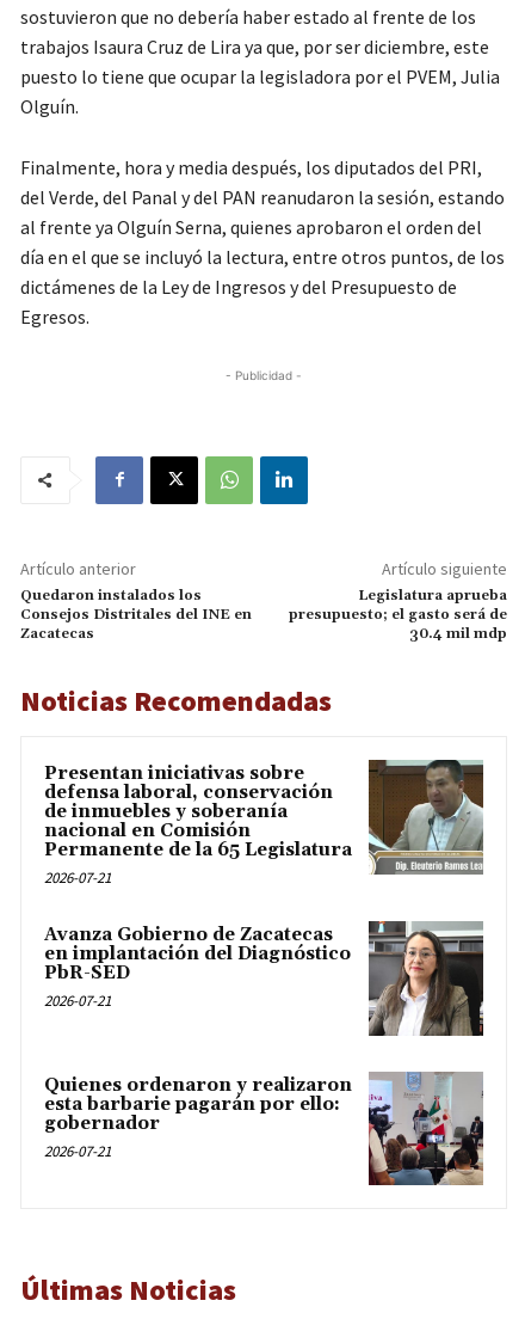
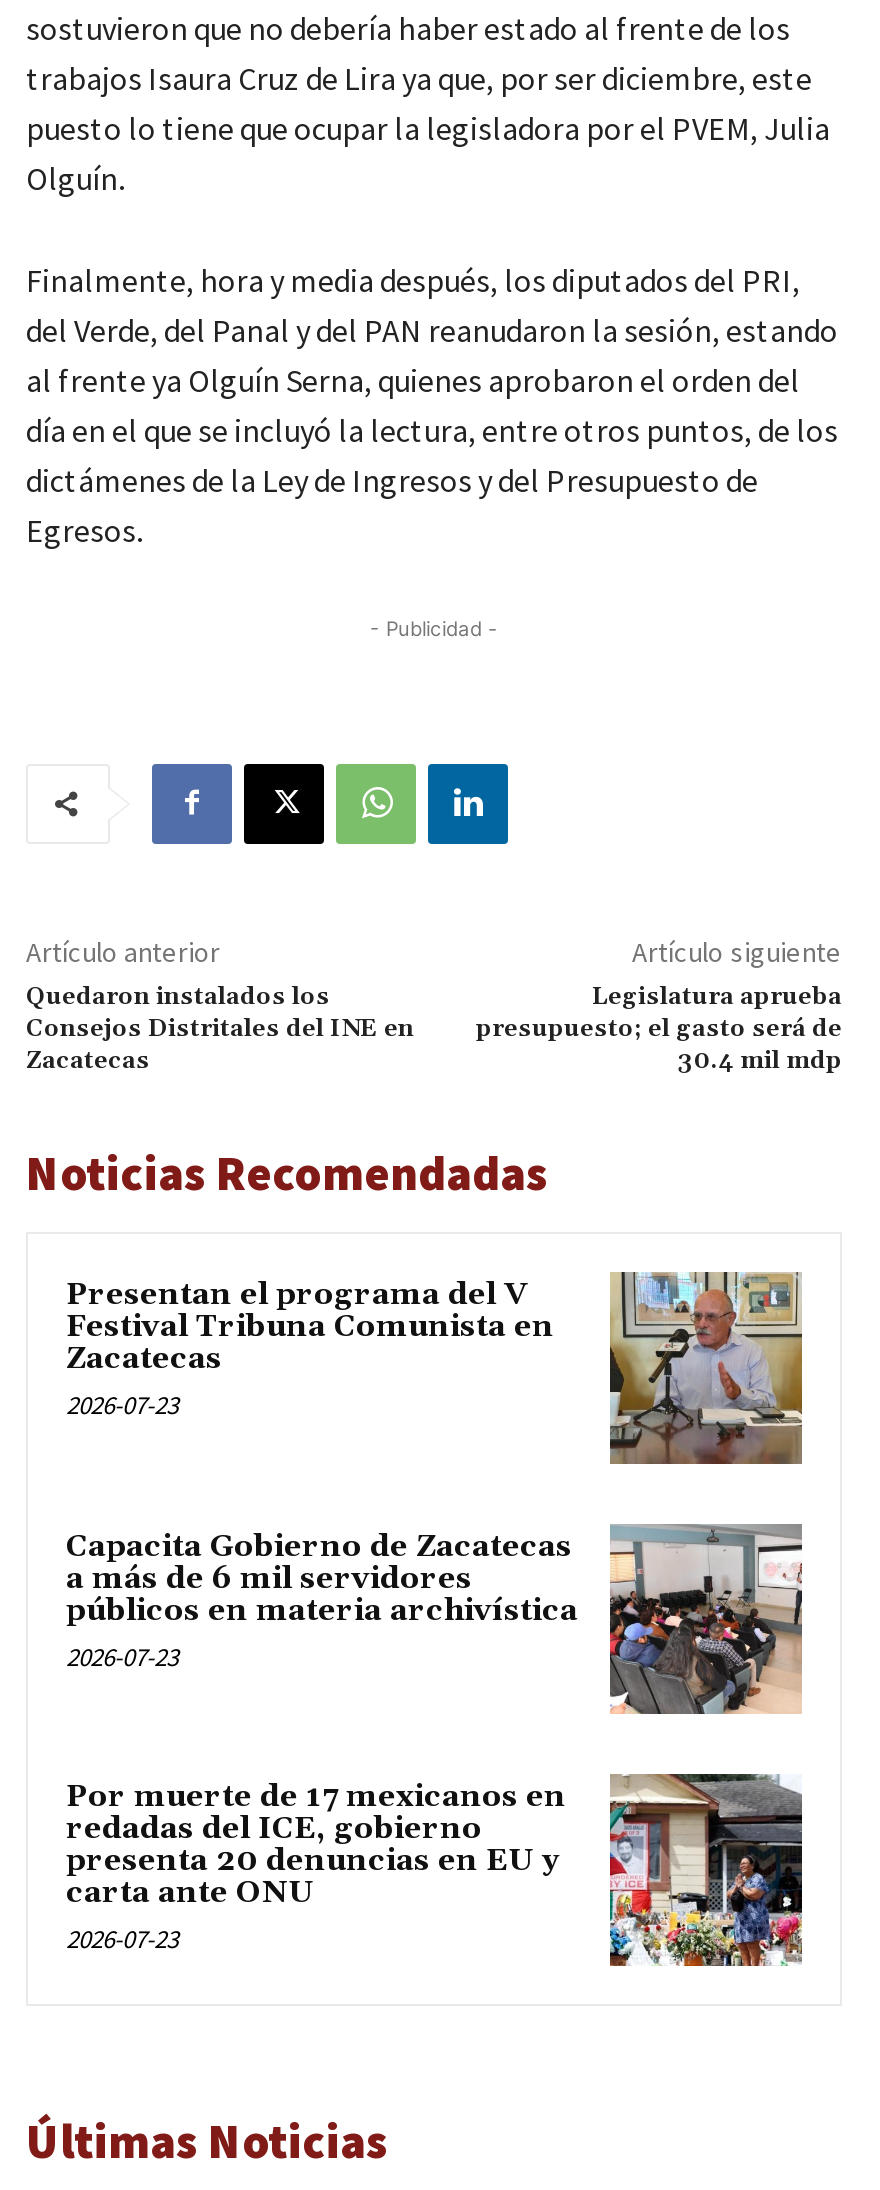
- [image]
- Presentan iniciativas sobre
- defensa laboral, conservación
- de inmuebles y soberanía
- nacional en Comisión
- Permanente de la 65 Legislatura
- 2026-07-21
+ [image]
+ Presentan el programa del V
+ Festival Tribuna Comunista en
+ Zacatecas
+ 2026-07-23

- [image]
- Avanza Gobierno de Zacatecas
- en implantación del Diagnóstico
- PbR-SED
- 2026-07-21
+ [image]
+ Capacita Gobierno de Zacatecas
+ a más de 6 mil servidores
+ públicos en materia archivística
+ 2026-07-23

- [image]
- Quienes ordenaron y realizaron
- esta barbarie pagarán por ello:
- gobernador
- 2026-07-21
+ [image]
+ Por muerte de 17 mexicanos en
+ redadas del ICE, gobierno
+ presenta 20 denuncias en EU y
+ carta ante ONU
+ 2026-07-23
